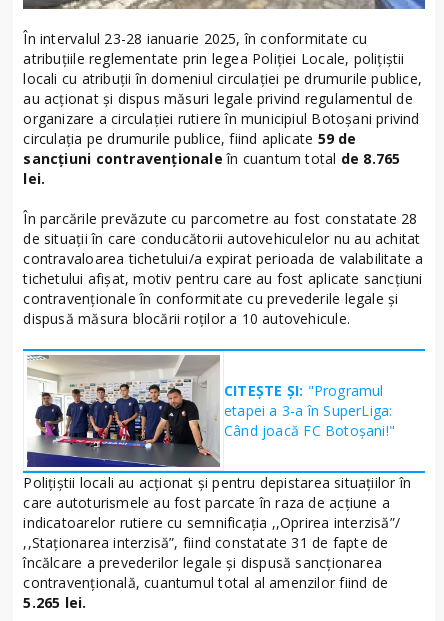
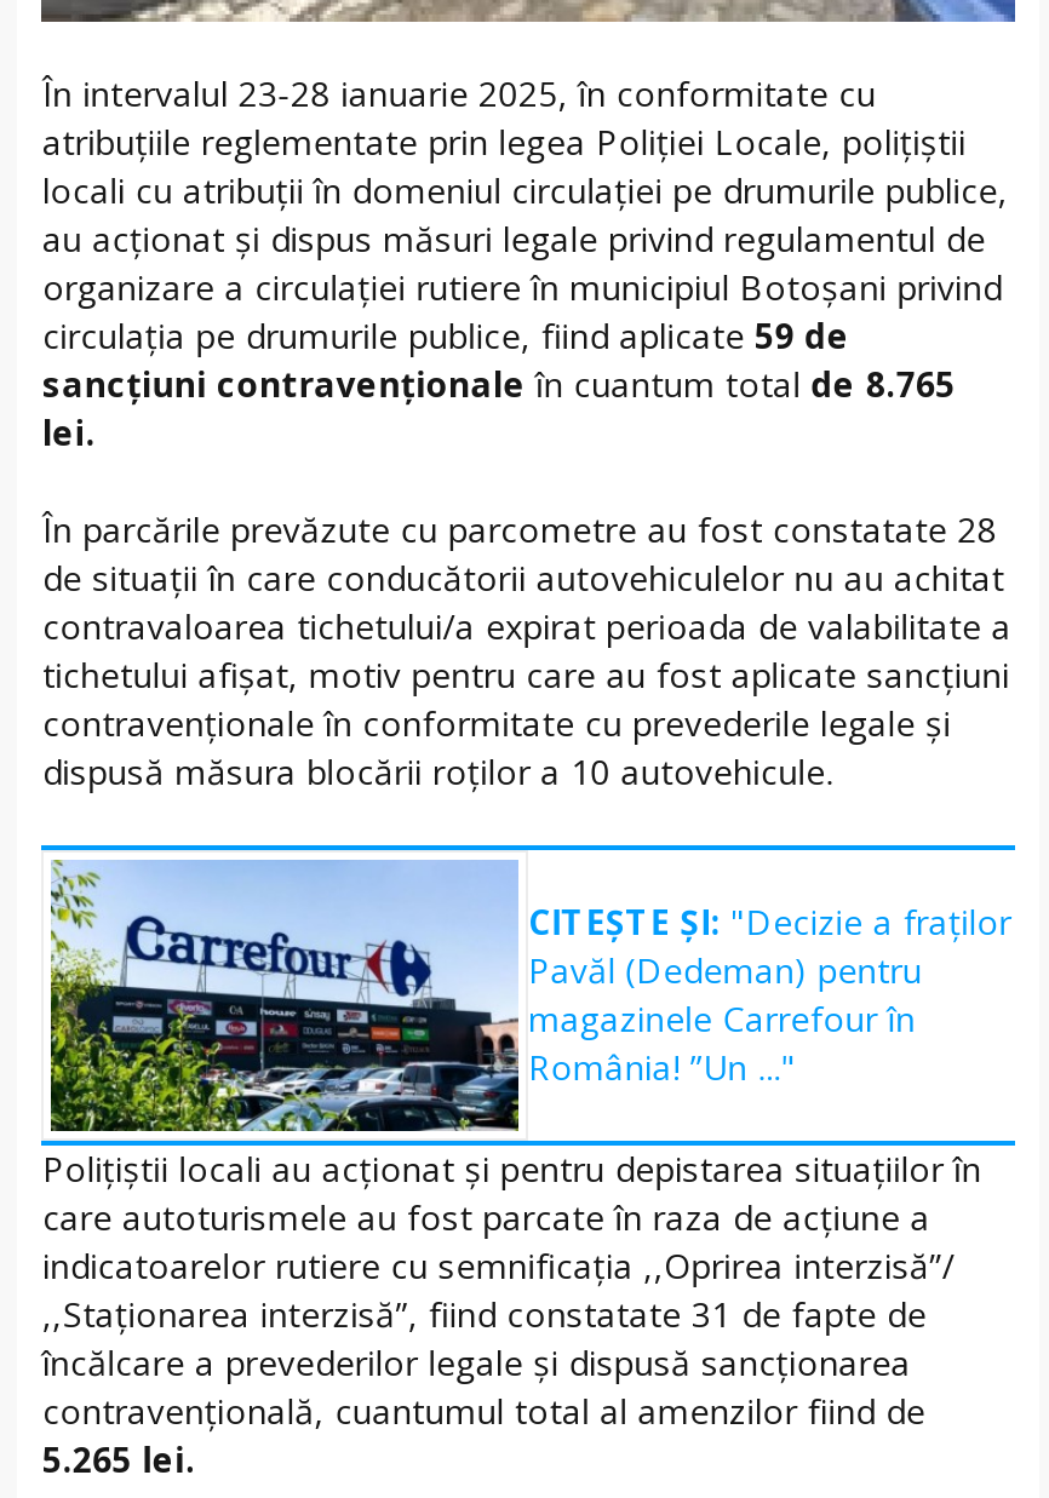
- [image]
- CITEȘTE ȘI: "Programul
- etapei a 3-a în SuperLiga:
- Când joacă FC Botoșani!"
+ [image]
+ CITEȘTE ȘI: "Decizie a fraților
+ Pavăl (Dedeman) pentru
+ magazinele Carrefour în
+ România! ”Un ..."
